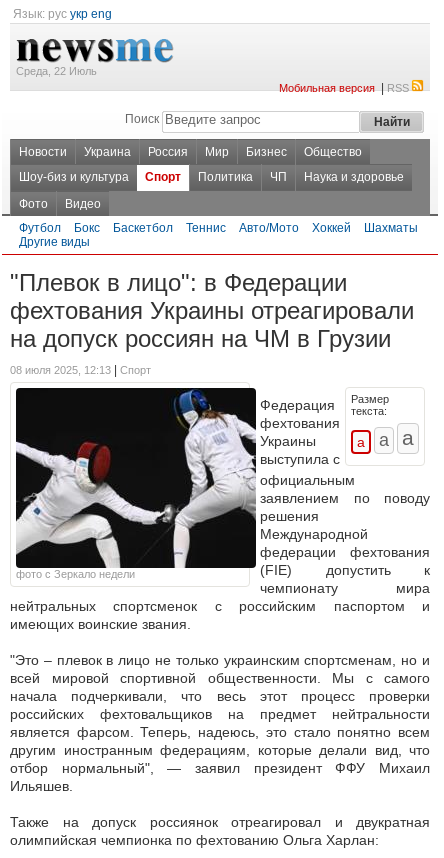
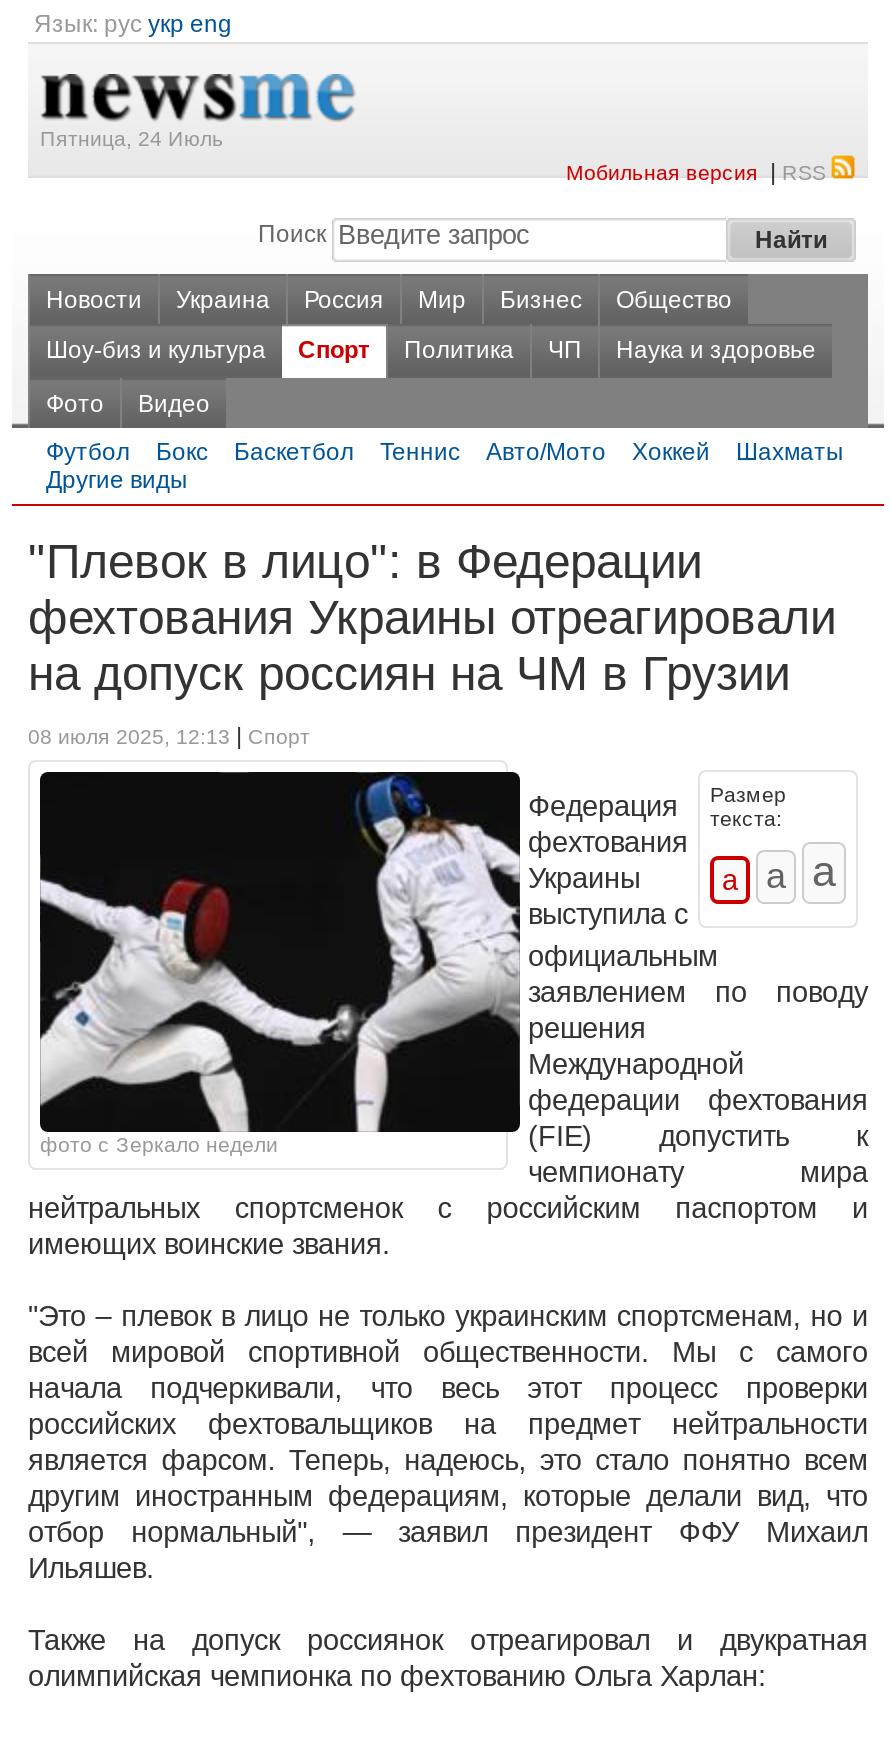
- Среда, 22 Июль
+ Пятница, 24 Июль
